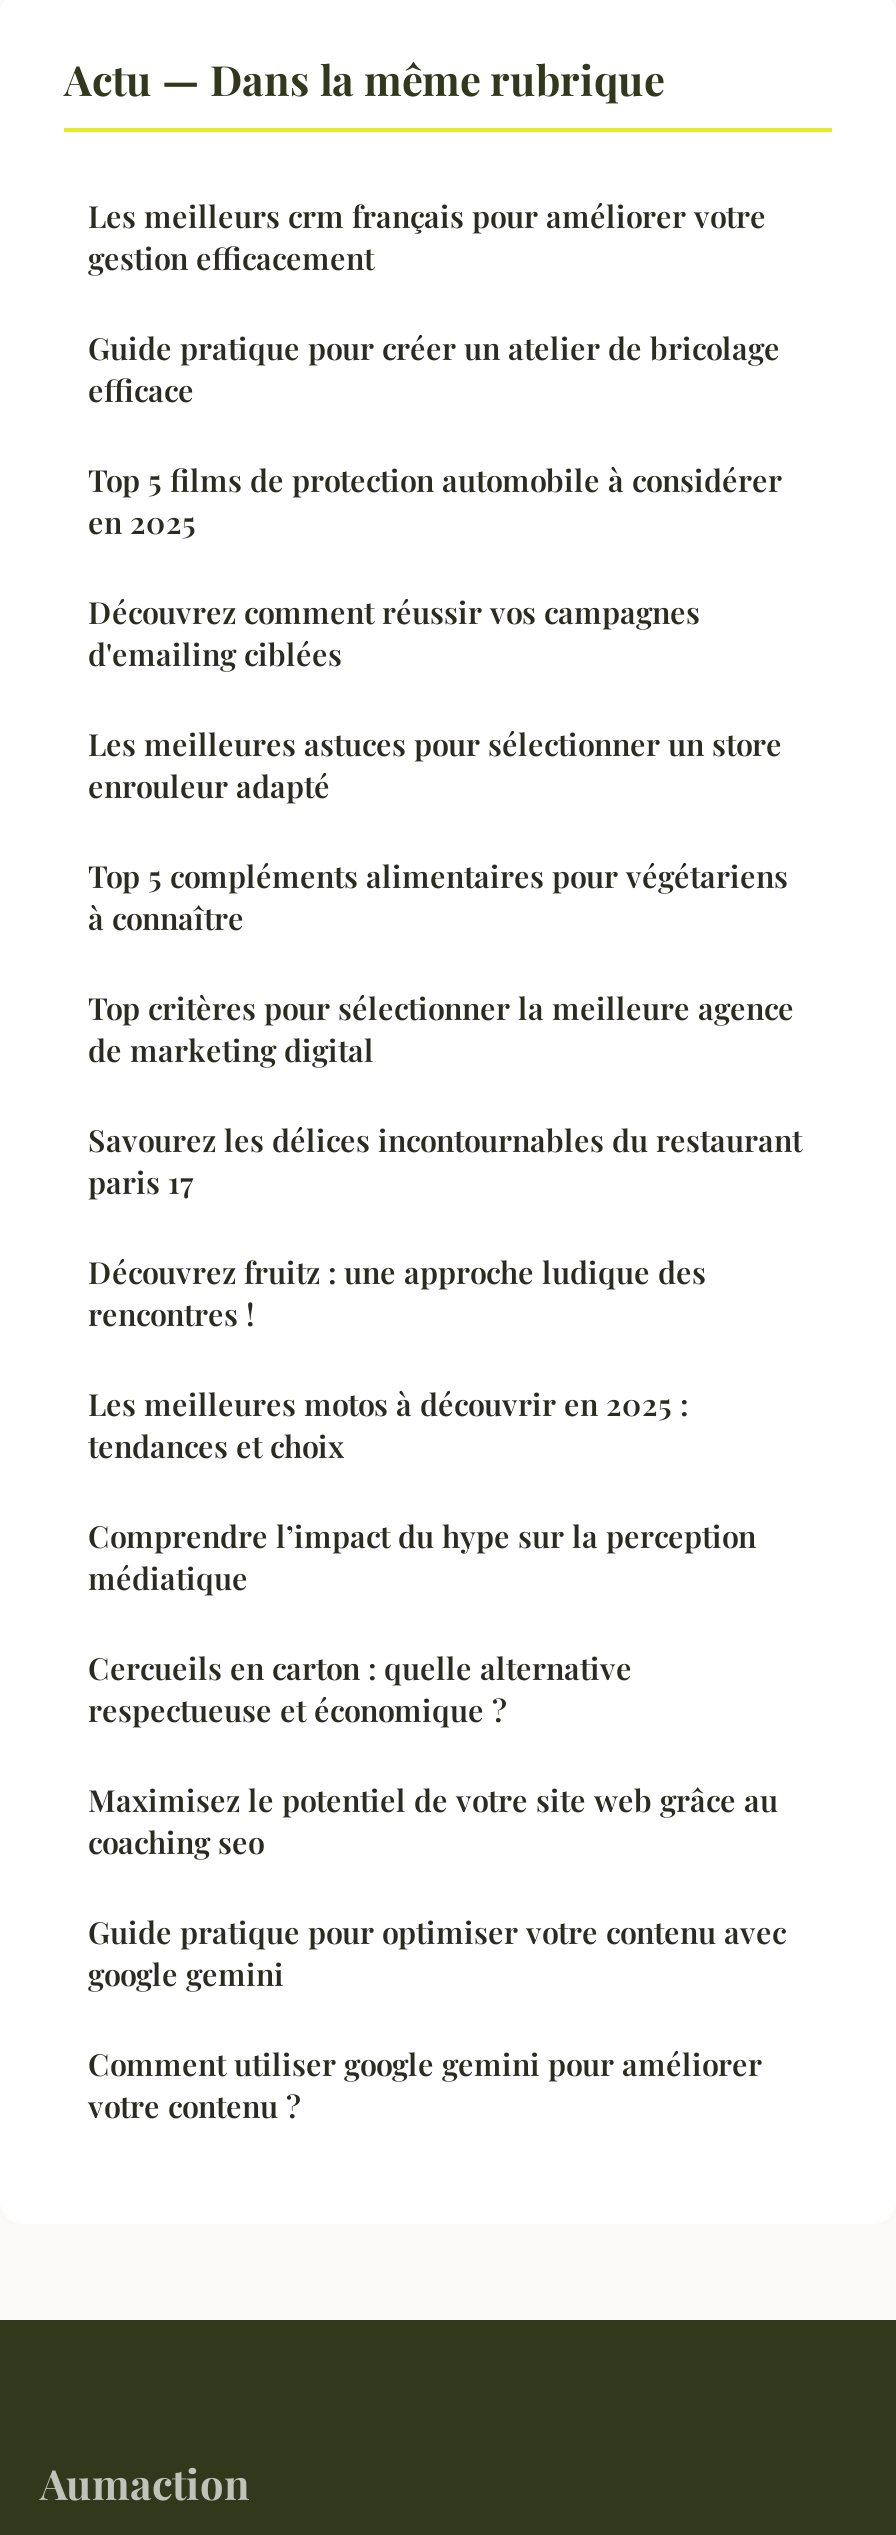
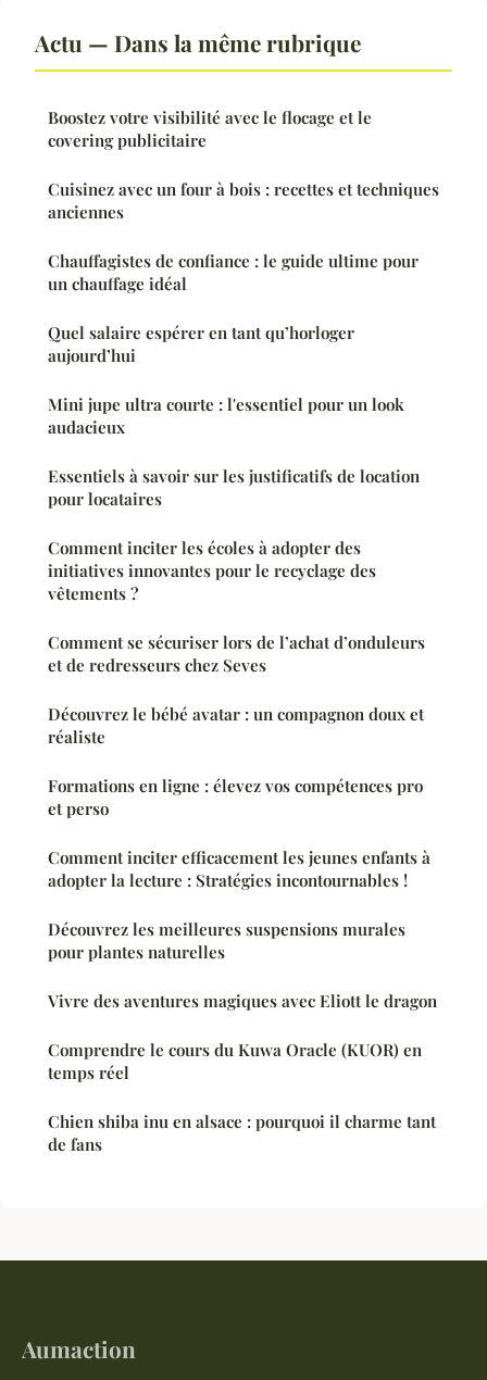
- Les meilleurs crm français pour améliorer votre
- gestion efficacement
+ Boostez votre visibilité avec le flocage et le
+ covering publicitaire

- Guide pratique pour créer un atelier de bricolage
- efficace
+ Cuisinez avec un four à bois : recettes et techniques
+ anciennes

- Top 5 films de protection automobile à considérer
- en 2025
+ Chauffagistes de confiance : le guide ultime pour
+ un chauffage idéal

- Découvrez comment réussir vos campagnes
- d'emailing ciblées
+ Quel salaire espérer en tant qu’horloger
+ aujourd’hui

- Les meilleures astuces pour sélectionner un store
- enrouleur adapté
+ Mini jupe ultra courte : l'essentiel pour un look
+ audacieux

- Top 5 compléments alimentaires pour végétariens
- à connaître
+ Essentiels à savoir sur les justificatifs de location
+ pour locataires

- Top critères pour sélectionner la meilleure agence
- de marketing digital
+ Comment inciter les écoles à adopter des
+ initiatives innovantes pour le recyclage des
+ vêtements ?

- Savourez les délices incontournables du restaurant
- paris 17
+ Comment se sécuriser lors de l’achat d’onduleurs
+ et de redresseurs chez Seves

- Découvrez fruitz : une approche ludique des
- rencontres !
+ Découvrez le bébé avatar : un compagnon doux et
+ réaliste

- Les meilleures motos à découvrir en 2025 :
- tendances et choix
+ Formations en ligne : élevez vos compétences pro
+ et perso

- Comprendre l’impact du hype sur la perception
- médiatique
+ Comment inciter efficacement les jeunes enfants à
+ adopter la lecture : Stratégies incontournables !

- Cercueils en carton : quelle alternative
- respectueuse et économique ?
+ Découvrez les meilleures suspensions murales
+ pour plantes naturelles

- Maximisez le potentiel de votre site web grâce au
- coaching seo
+ Vivre des aventures magiques avec Eliott le dragon

- Guide pratique pour optimiser votre contenu avec
- google gemini
+ Comprendre le cours du Kuwa Oracle (KUOR) en
+ temps réel

- Comment utiliser google gemini pour améliorer
- votre contenu ?
+ Chien shiba inu en alsace : pourquoi il charme tant
+ de fans
